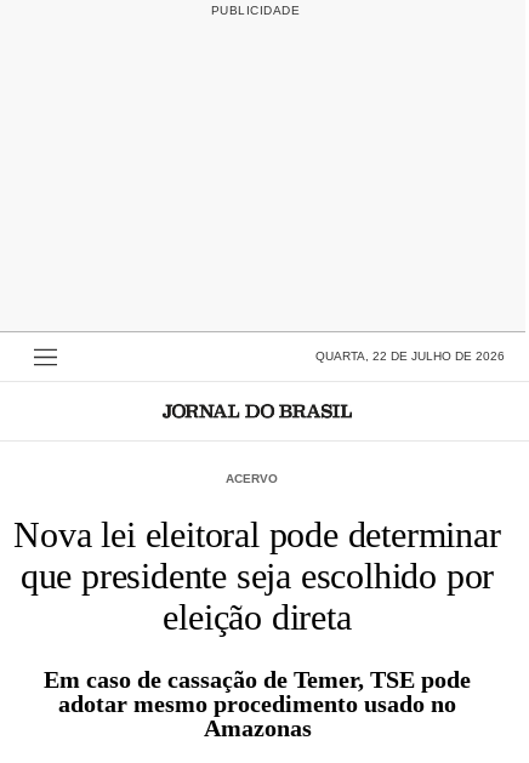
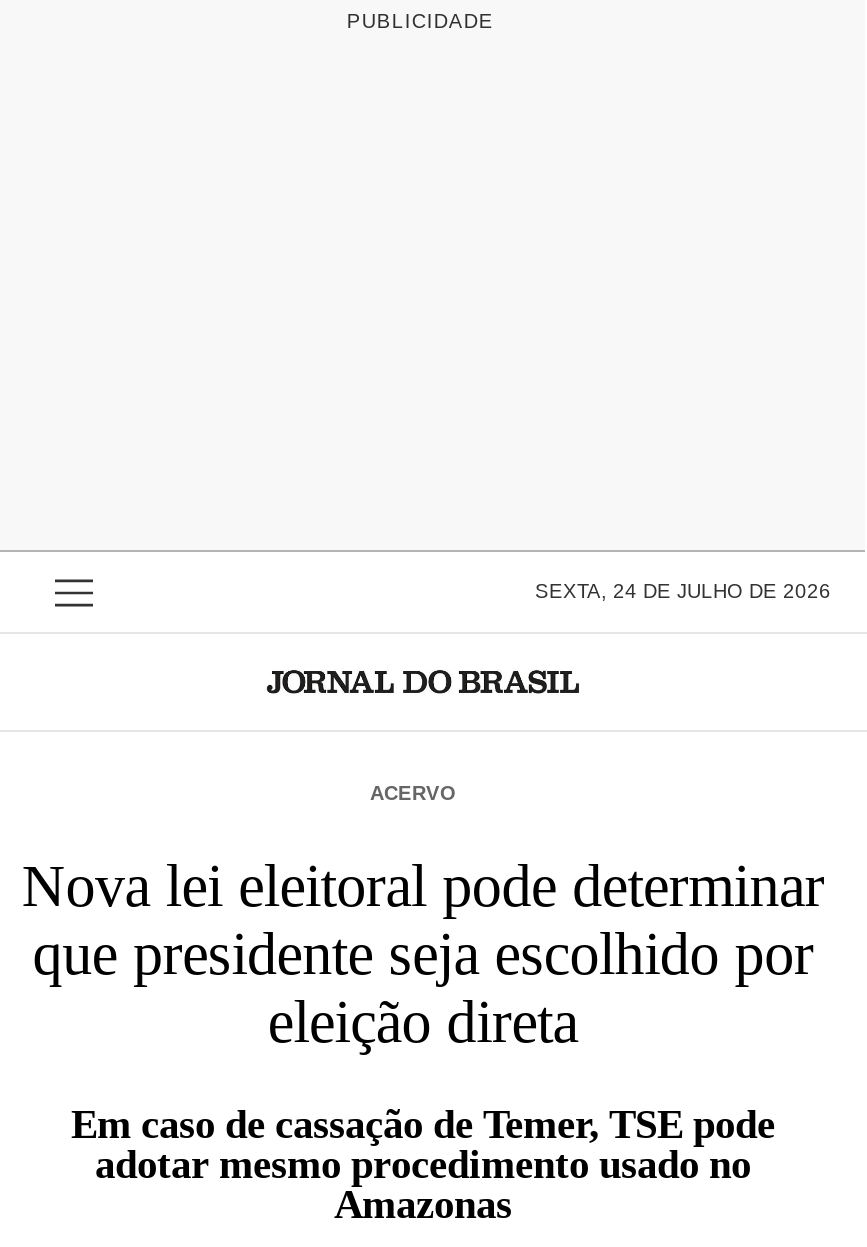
- QUARTA, 22 DE JULHO DE 2026
+ SEXTA, 24 DE JULHO DE 2026
